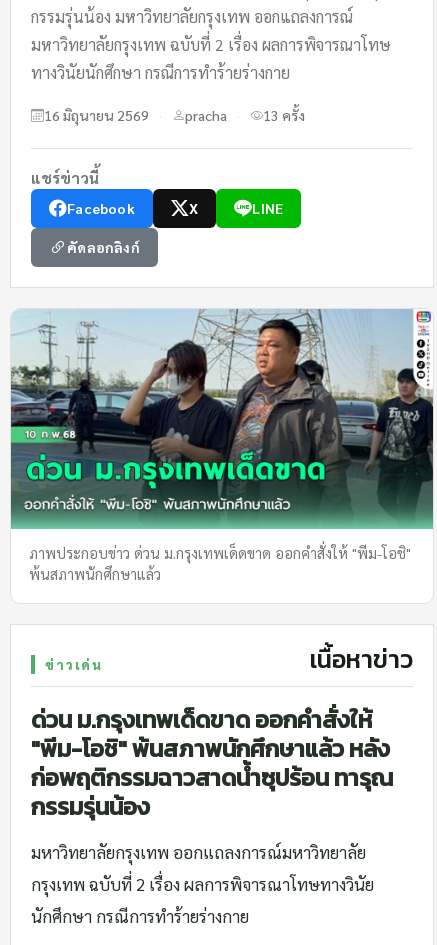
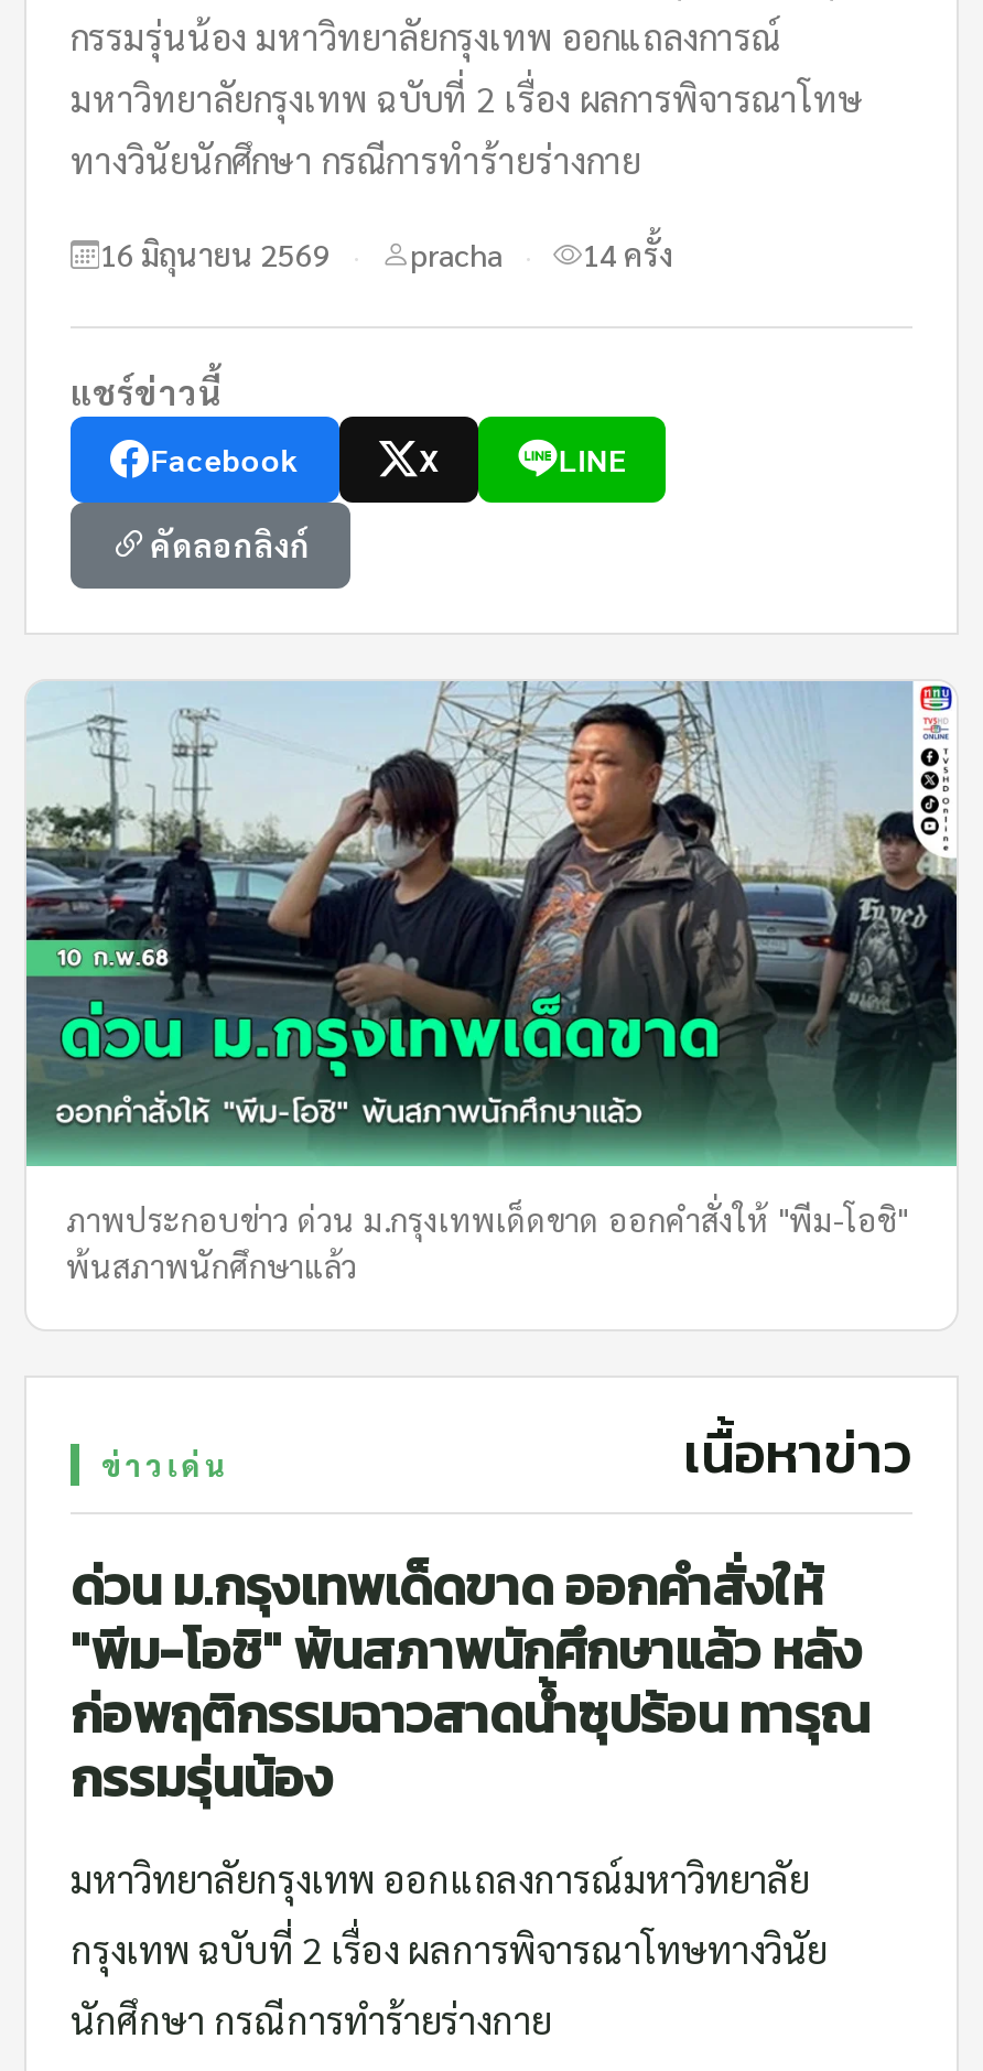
- 16 มิถุนายน 2569 · pracha · 13 ครั้ง
+ 16 มิถุนายน 2569 · pracha · 14 ครั้ง
